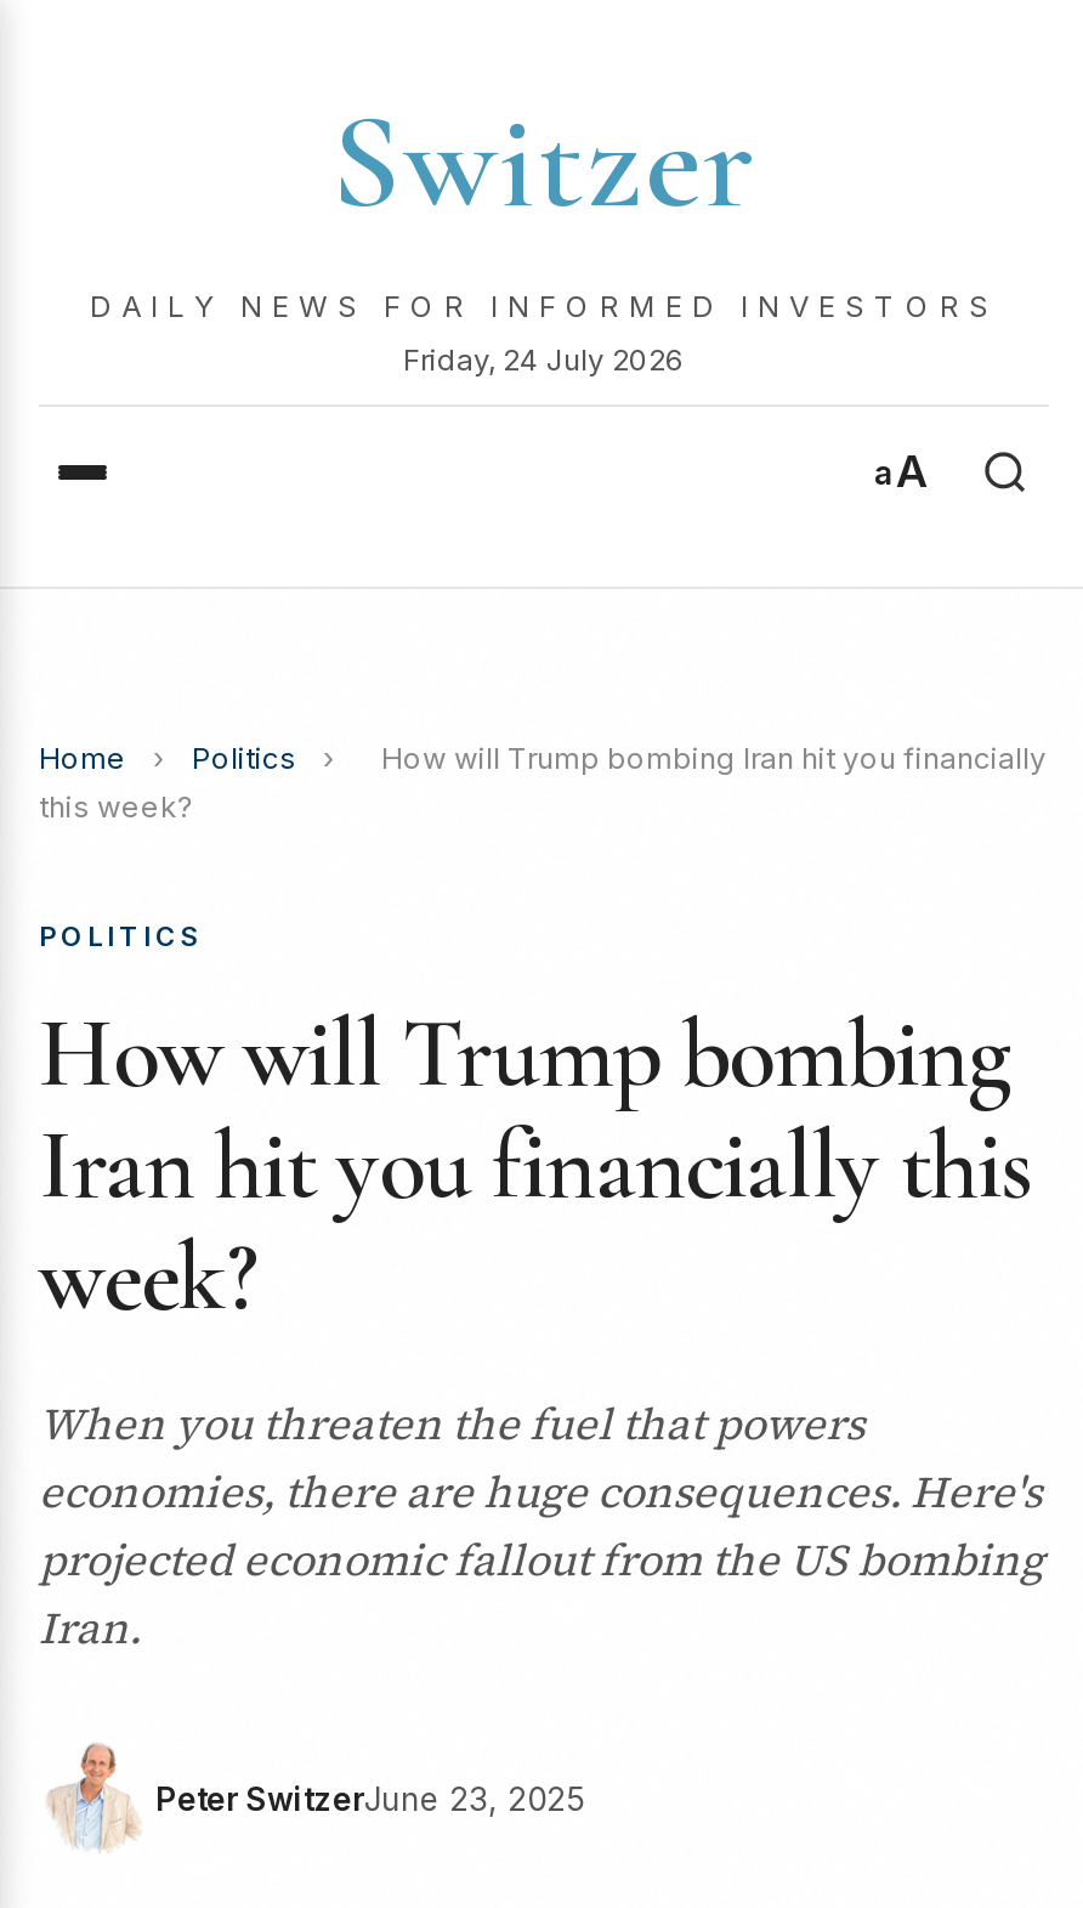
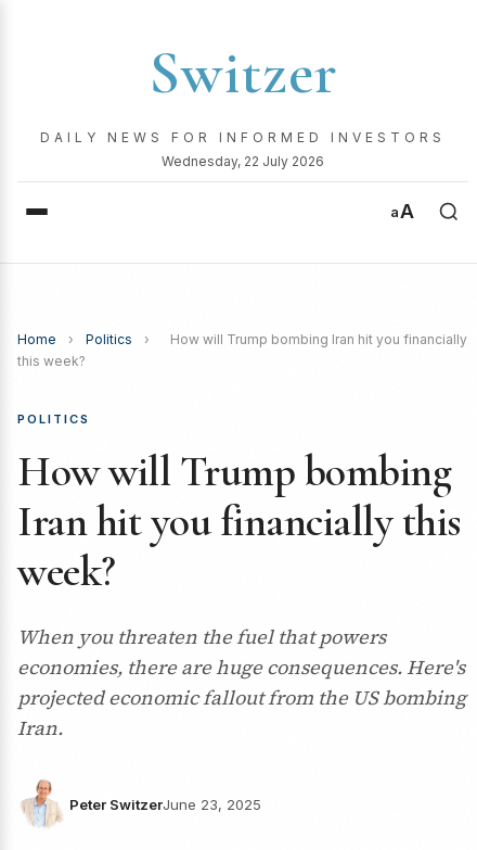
- Friday, 24 July 2026
+ Wednesday, 22 July 2026
